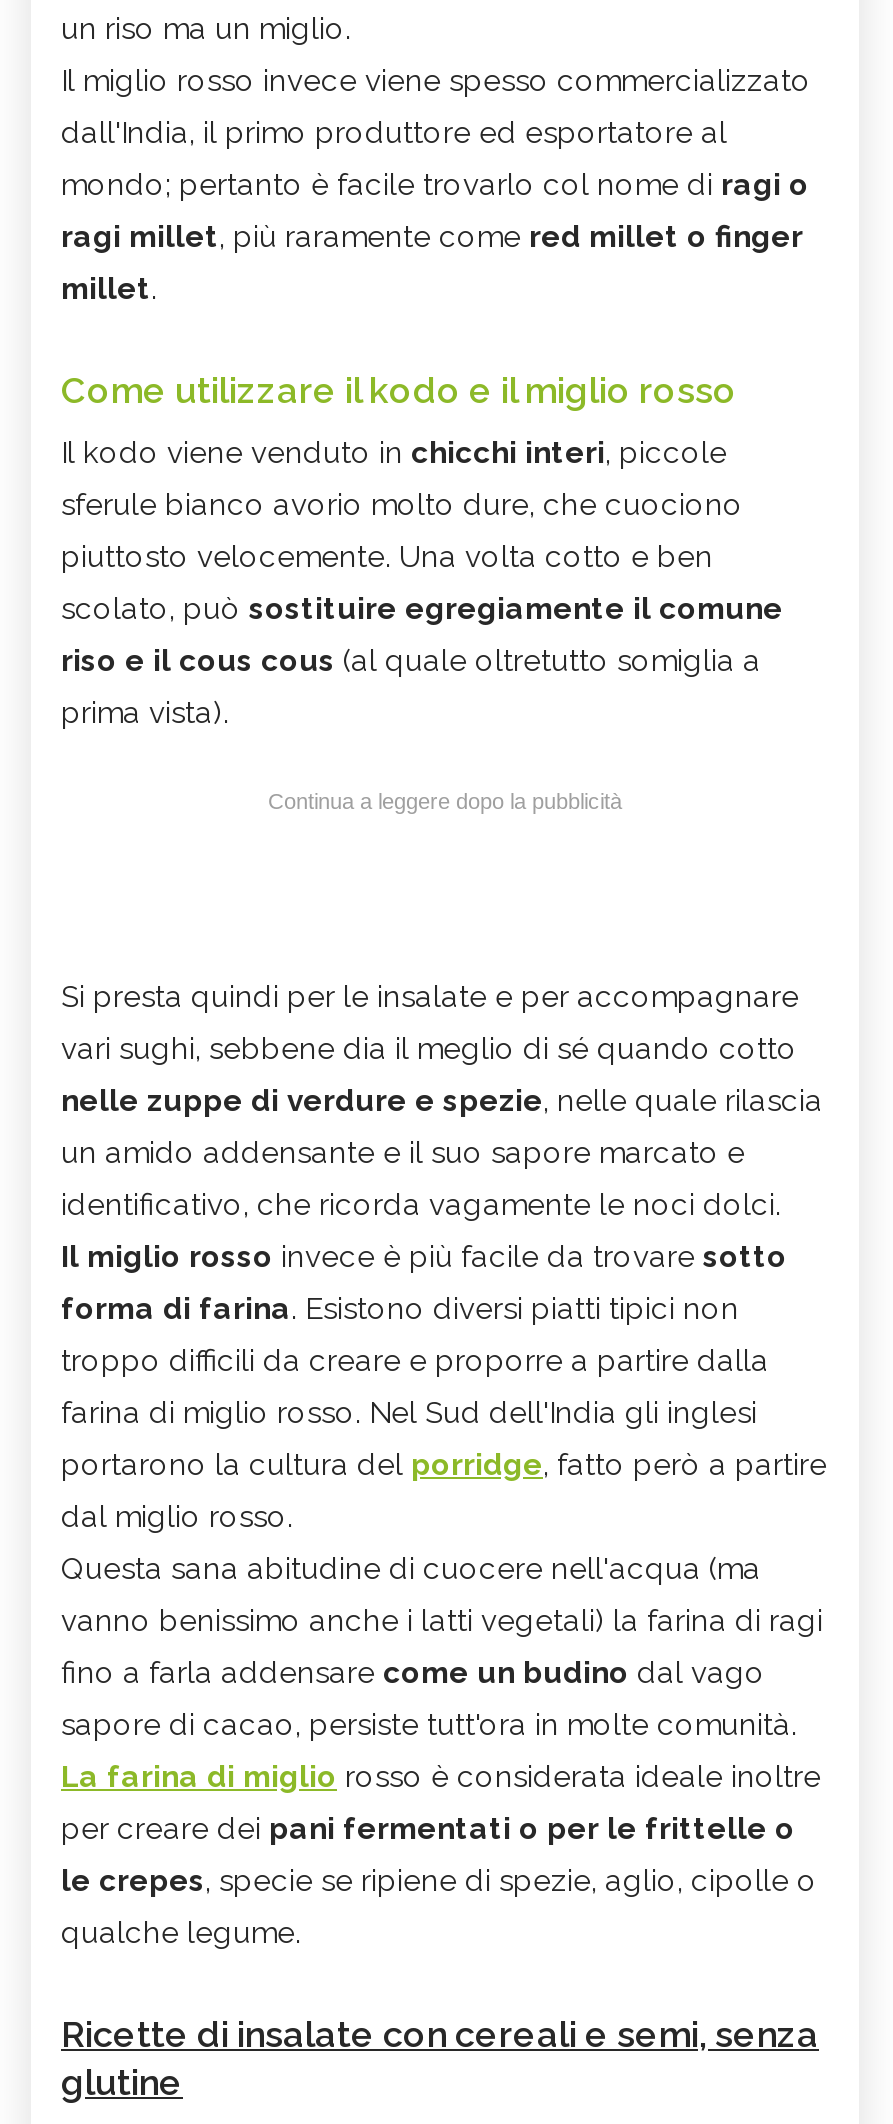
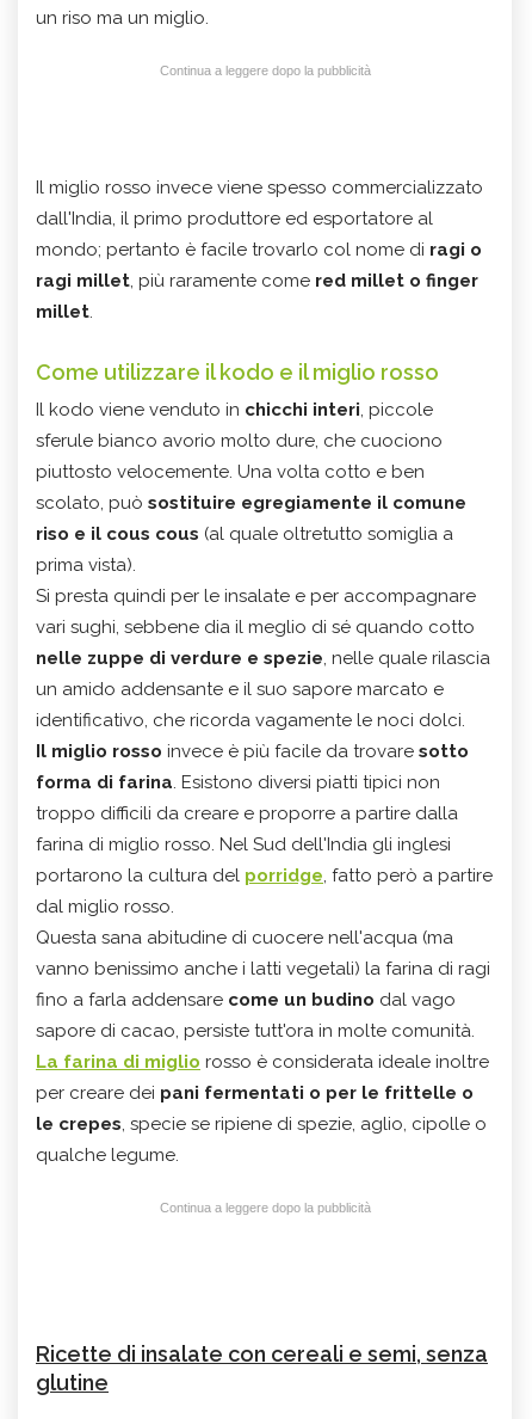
+ Continua a leggere dopo la pubblicità

- Continua a leggere dopo la pubblicità

+ Continua a leggere dopo la pubblicità
